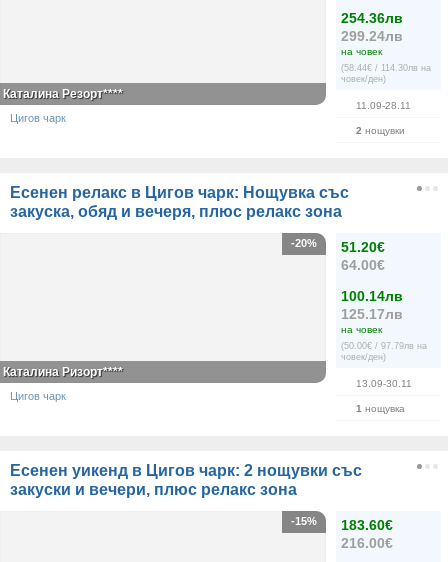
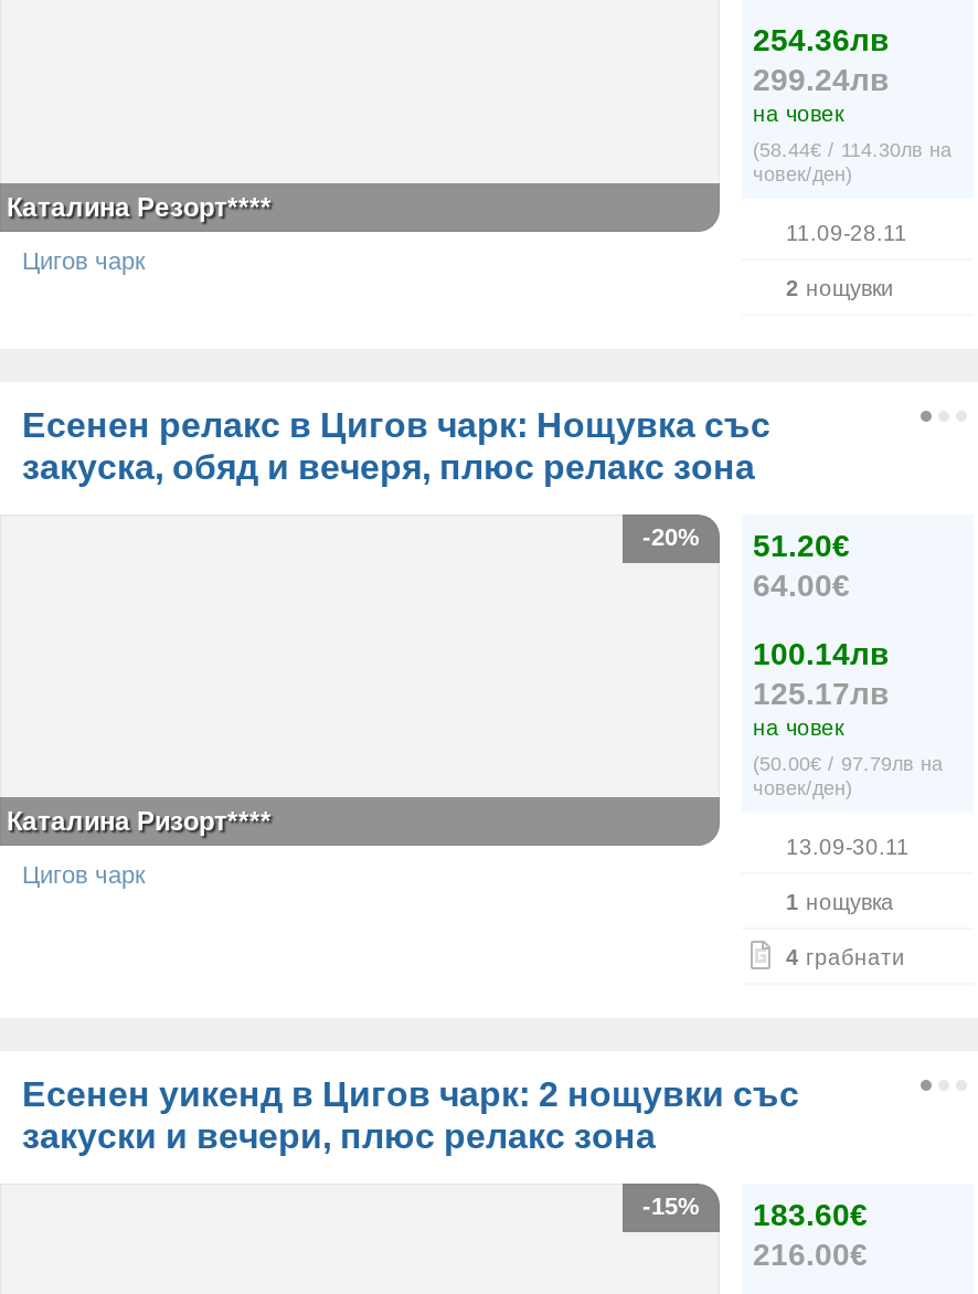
+ 4 грабнати
